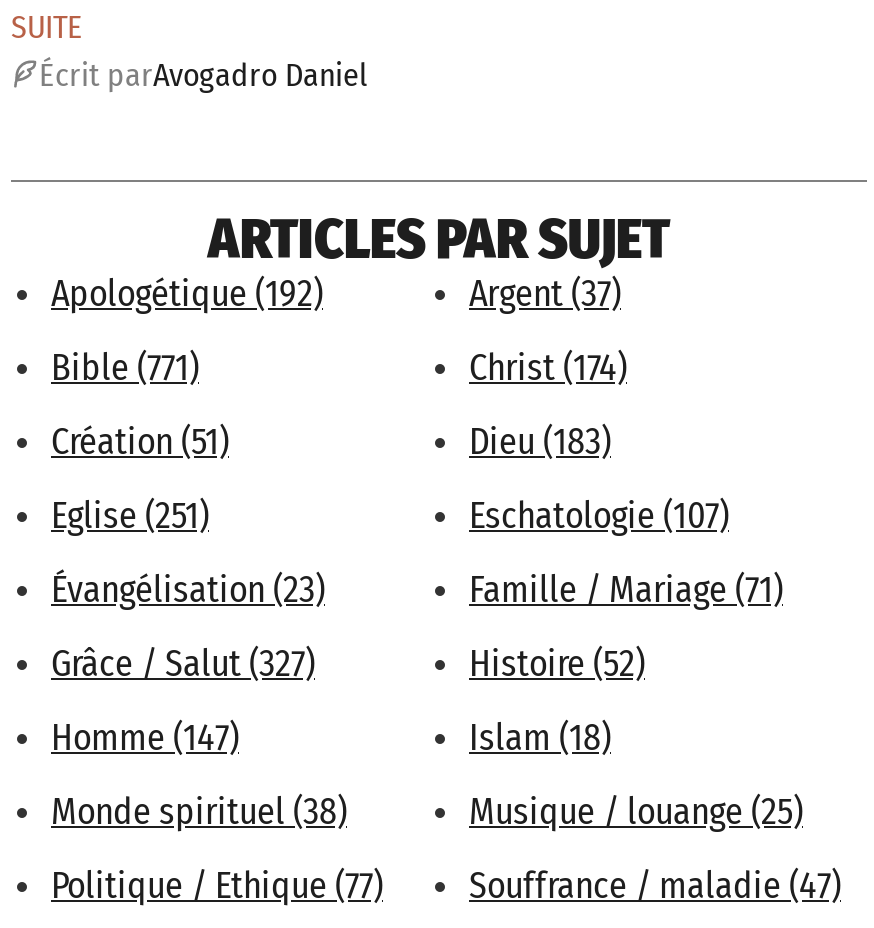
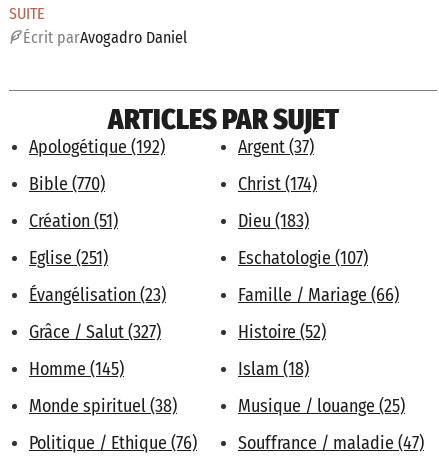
- Bible (771)
+ Bible (770)

- Famille / Mariage (71)
+ Famille / Mariage (66)

- Homme (147)
+ Homme (145)

- Politique / Ethique (77)
+ Politique / Ethique (76)
